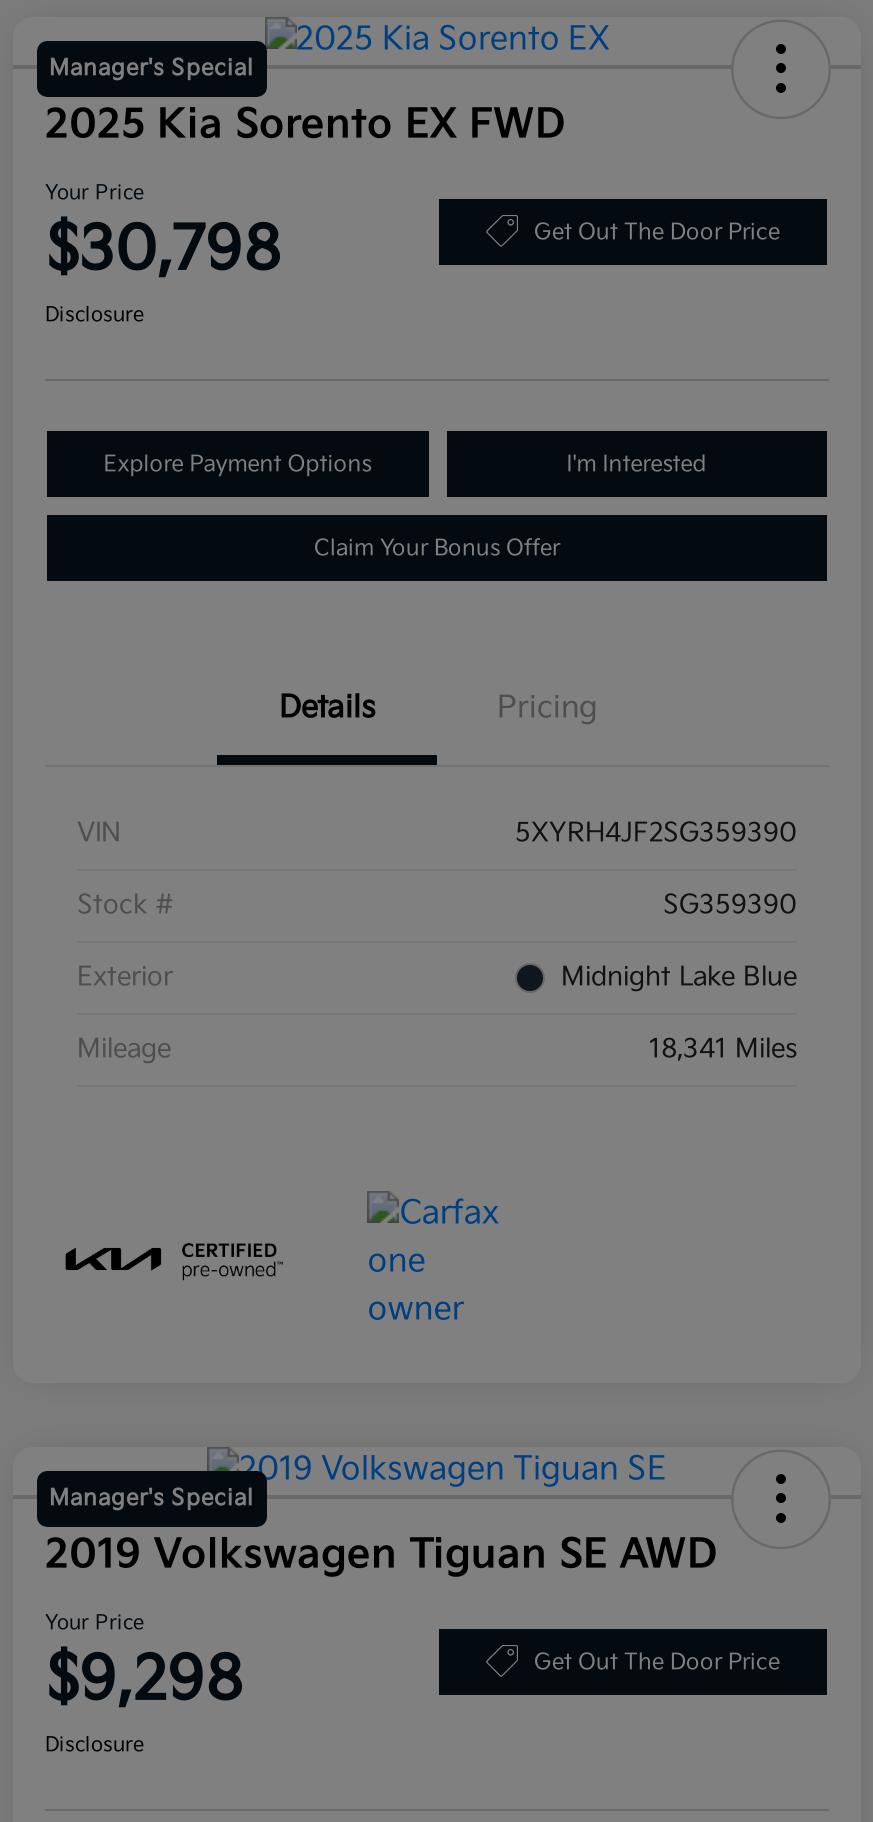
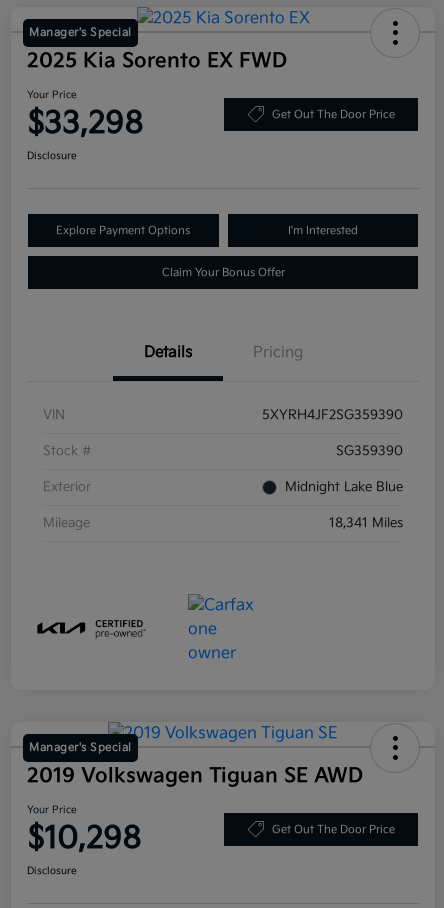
- $30,798
+ $33,298

- $9,298
+ $10,298
